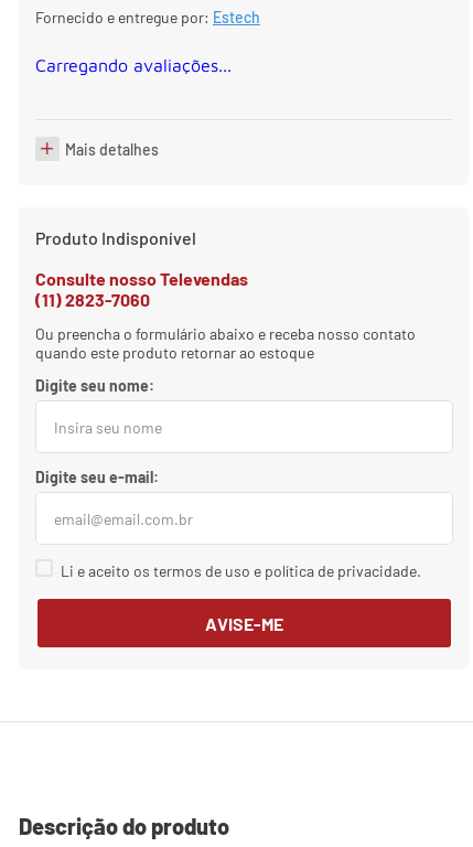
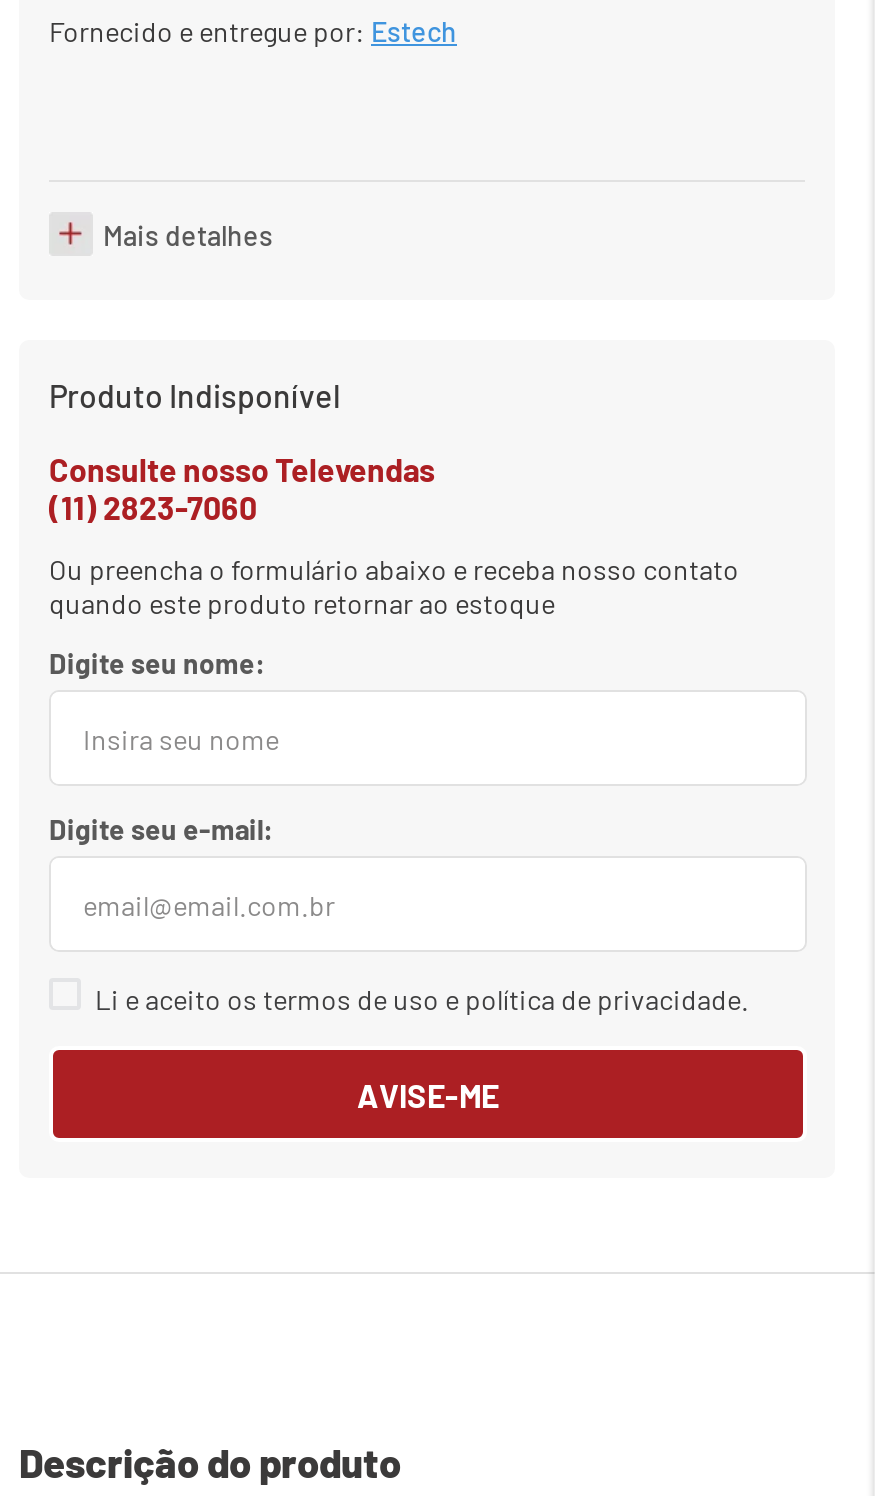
- Carregando avaliações...
